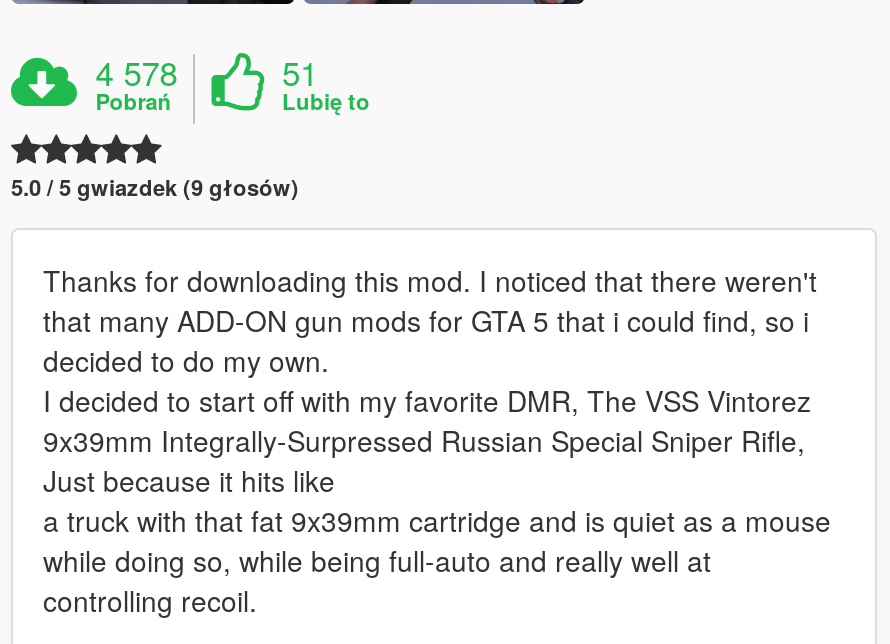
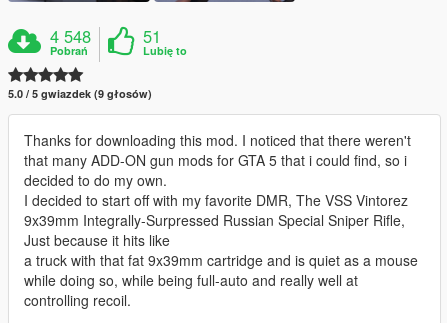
- 4 578
+ 4 548
